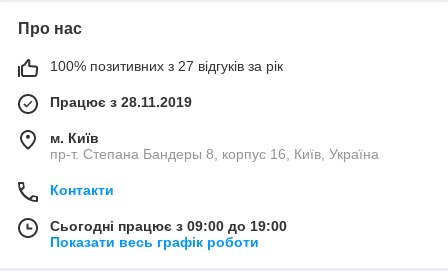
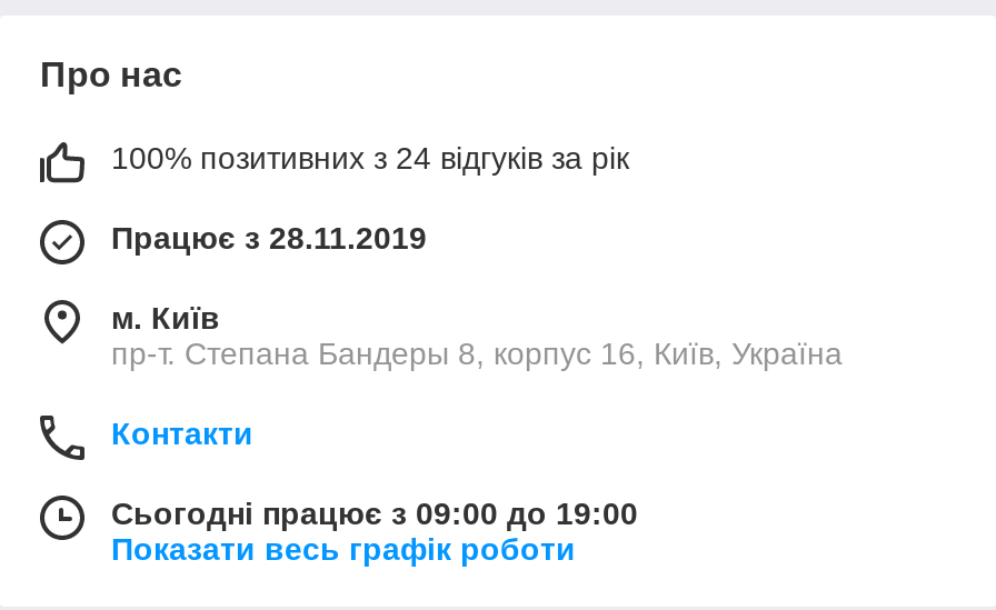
- 100% позитивних з 27 відгуків за рік
+ 100% позитивних з 24 відгуків за рік
